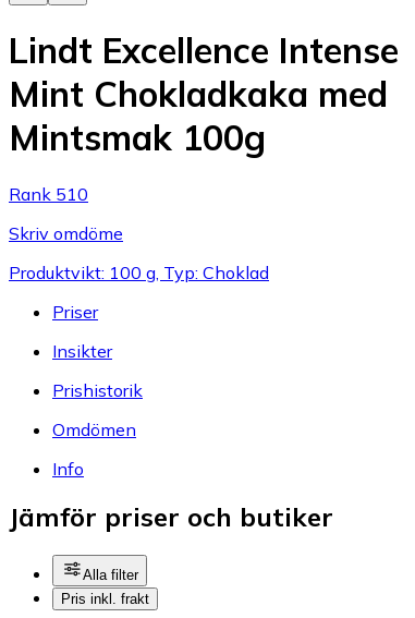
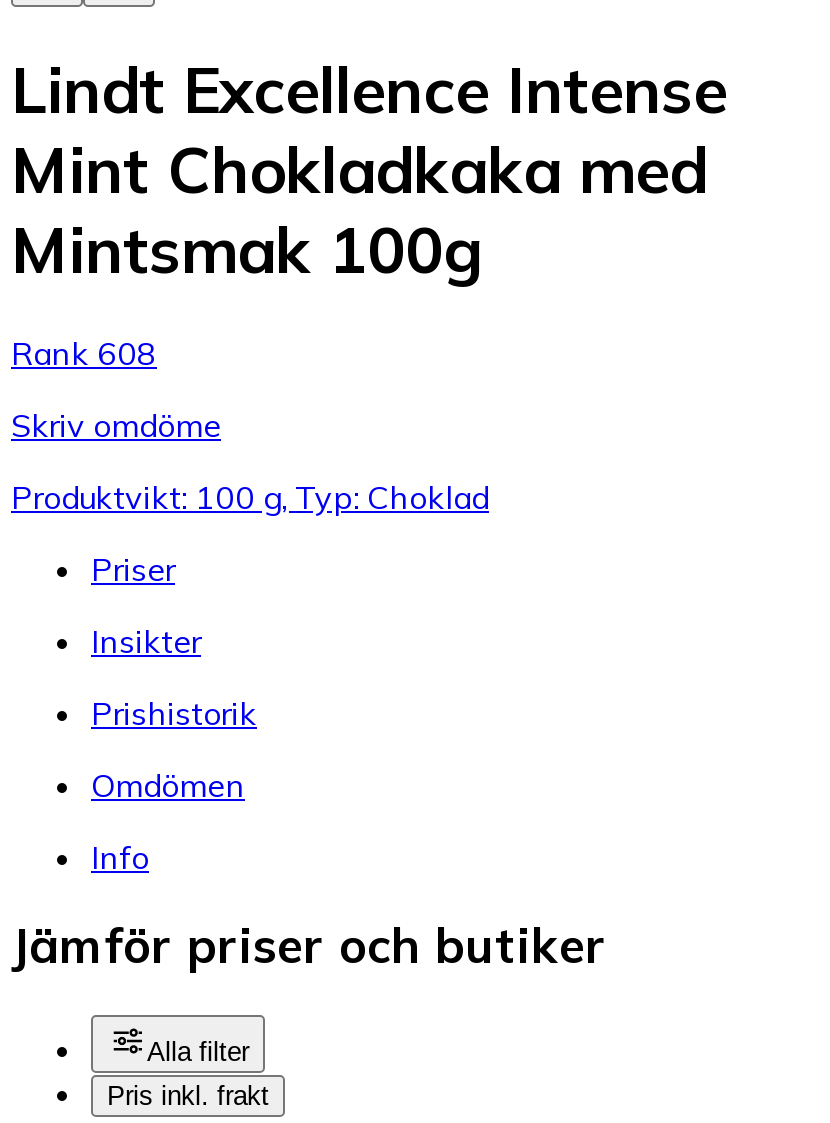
- Rank 510
+ Rank 608
